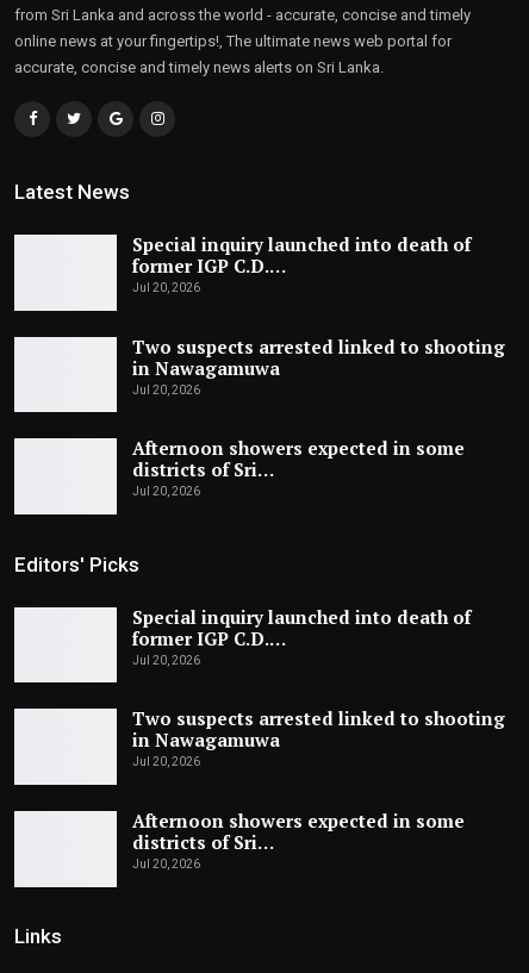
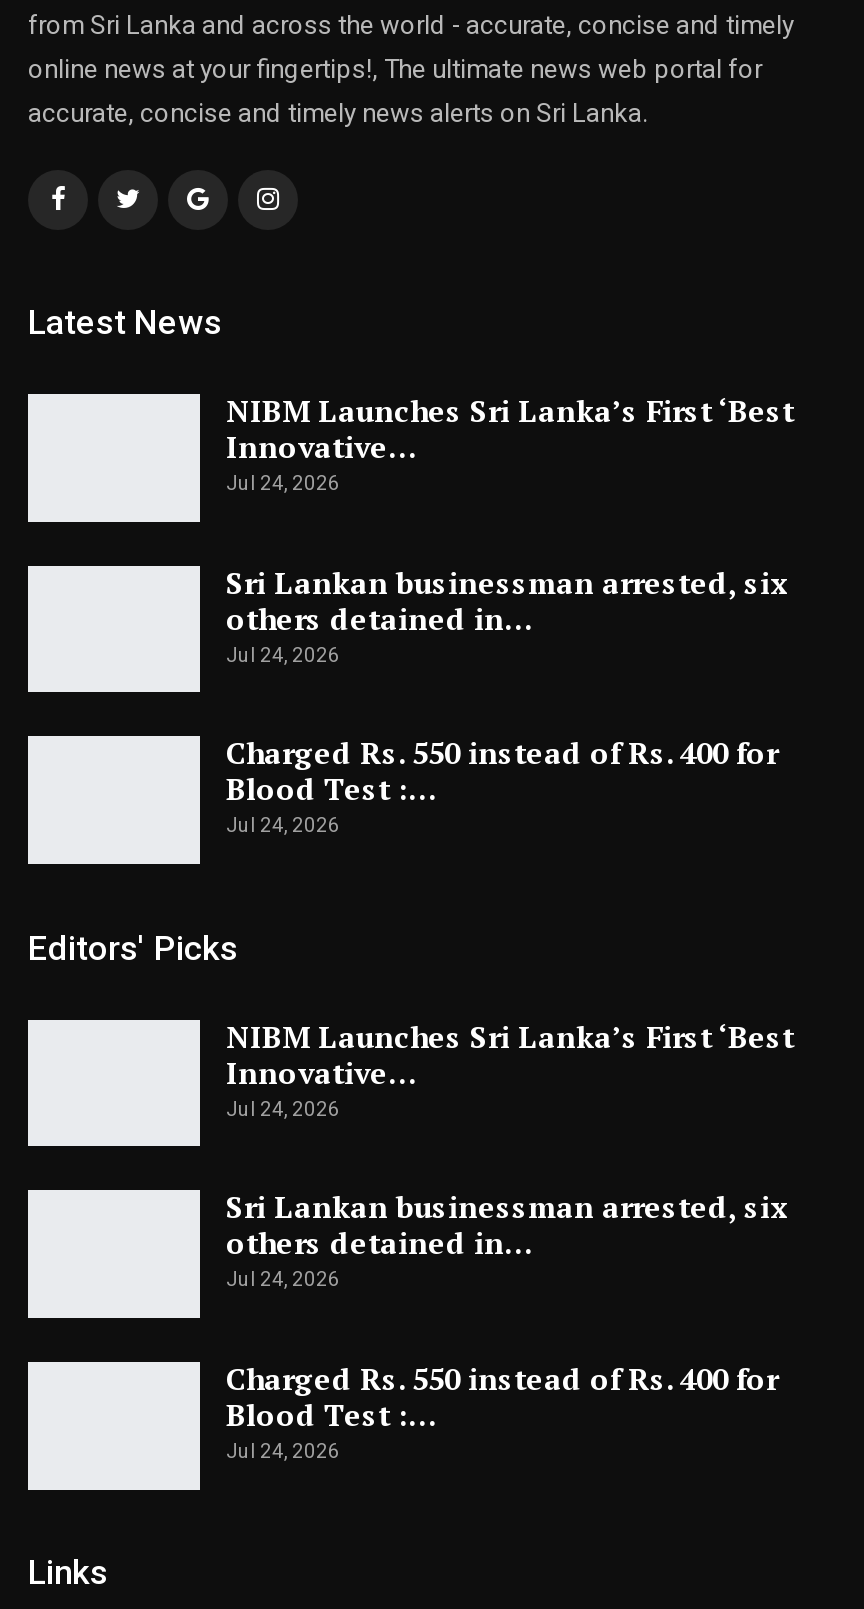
- Special inquiry launched into death of
- former IGP C.D.…
- Jul 20, 2026
+ NIBM Launches Sri Lanka’s First ‘Best
+ Innovative…
+ Jul 24, 2026

- Two suspects arrested linked to shooting
- in Nawagamuwa
- Jul 20, 2026
+ Sri Lankan businessman arrested, six
+ others detained in…
+ Jul 24, 2026

- Afternoon showers expected in some
- districts of Sri…
- Jul 20, 2026
+ Charged Rs. 550 instead of Rs. 400 for
+ Blood Test :…
+ Jul 24, 2026

- Special inquiry launched into death of
- former IGP C.D.…
- Jul 20, 2026
+ NIBM Launches Sri Lanka’s First ‘Best
+ Innovative…
+ Jul 24, 2026

- Two suspects arrested linked to shooting
- in Nawagamuwa
- Jul 20, 2026
+ Sri Lankan businessman arrested, six
+ others detained in…
+ Jul 24, 2026

- Afternoon showers expected in some
- districts of Sri…
- Jul 20, 2026
+ Charged Rs. 550 instead of Rs. 400 for
+ Blood Test :…
+ Jul 24, 2026
